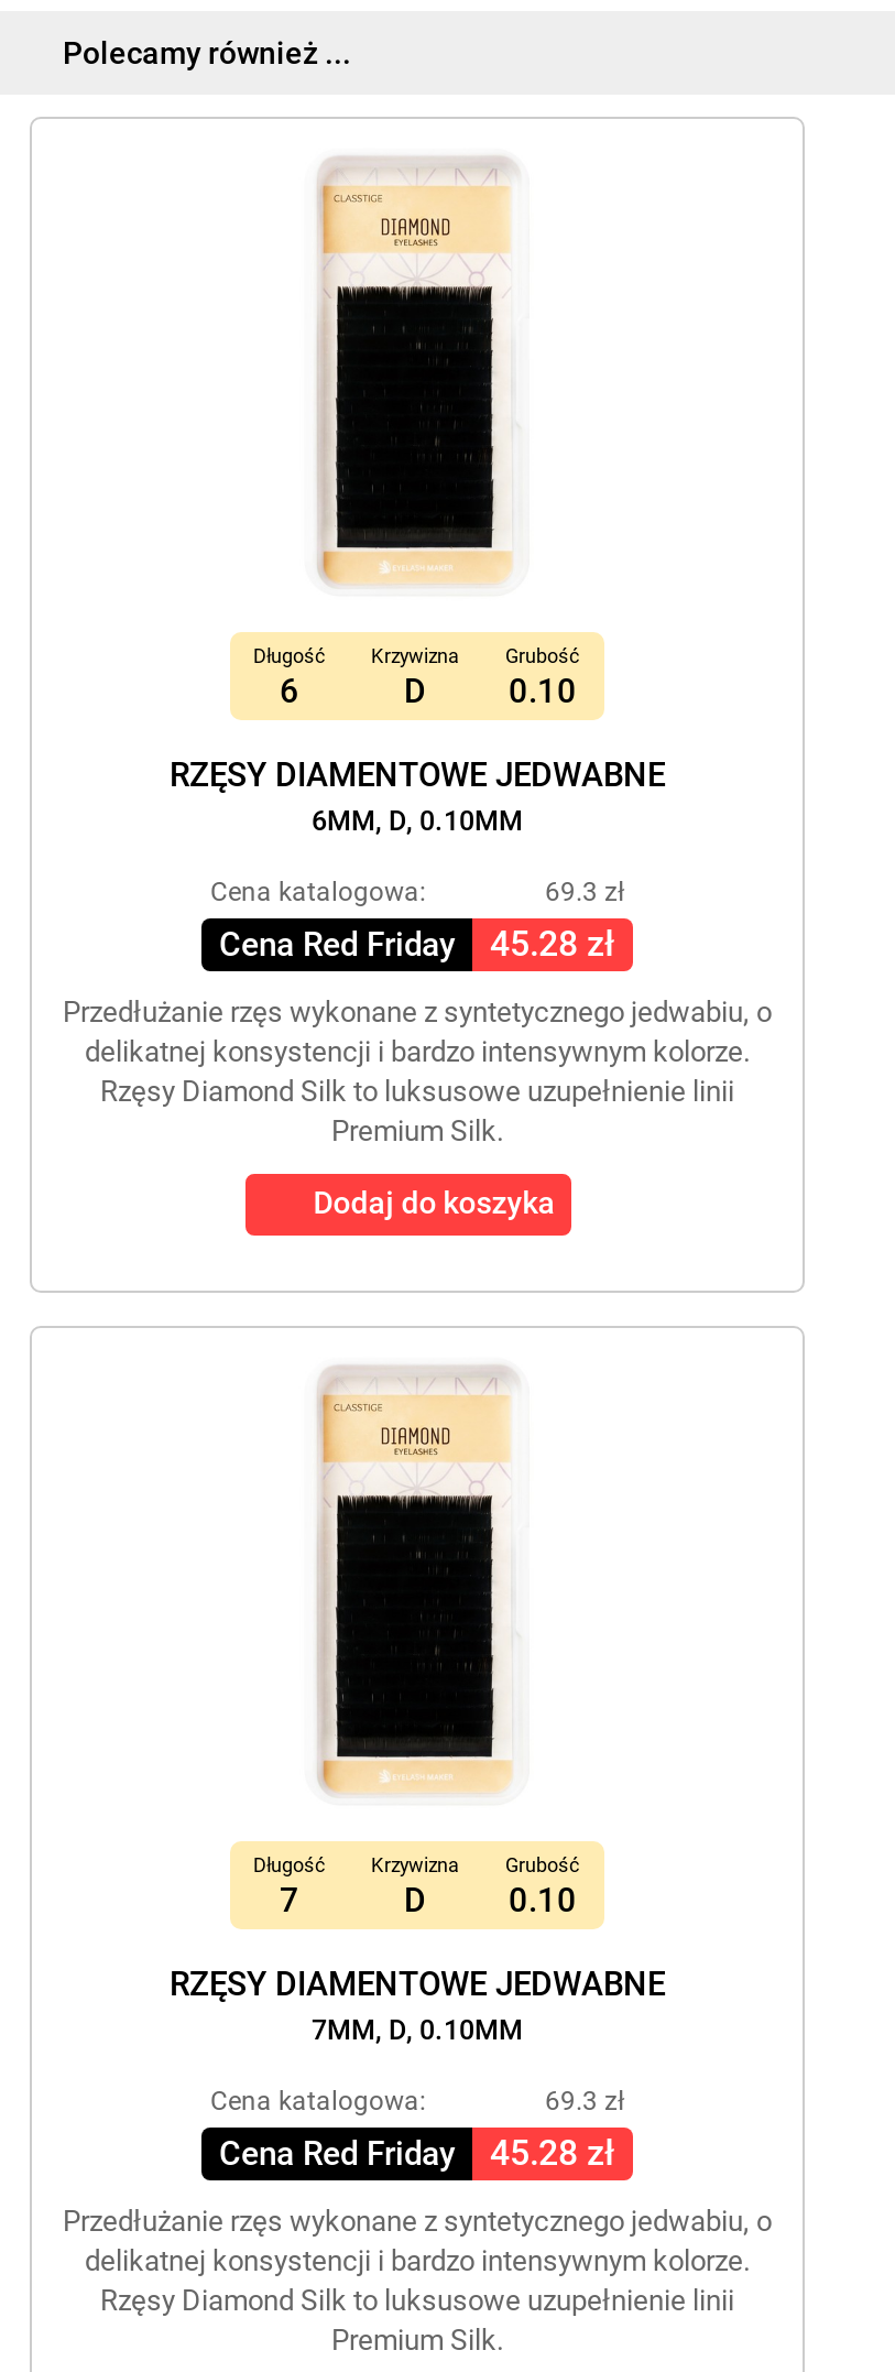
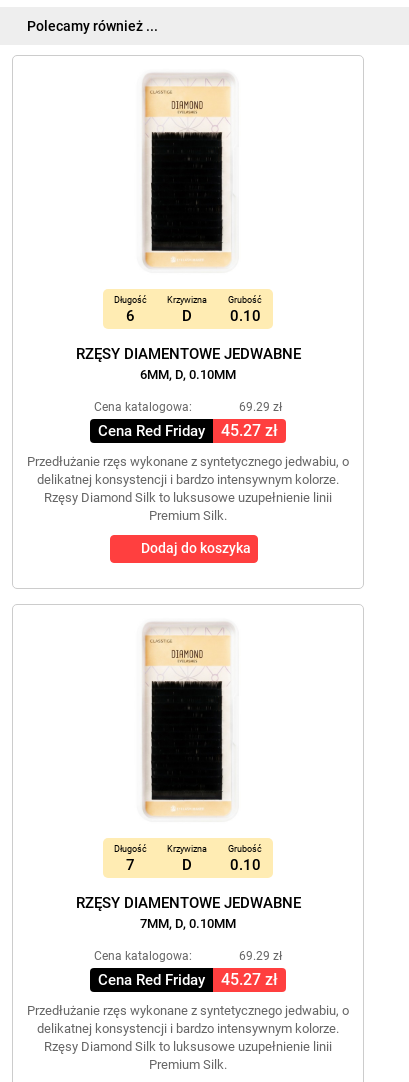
- 69.3 zł
+ 69.29 zł

- Cena Red Friday 45.28 zł
+ Cena Red Friday 45.27 zł

- 69.3 zł
+ 69.29 zł

- Cena Red Friday 45.28 zł
+ Cena Red Friday 45.27 zł
